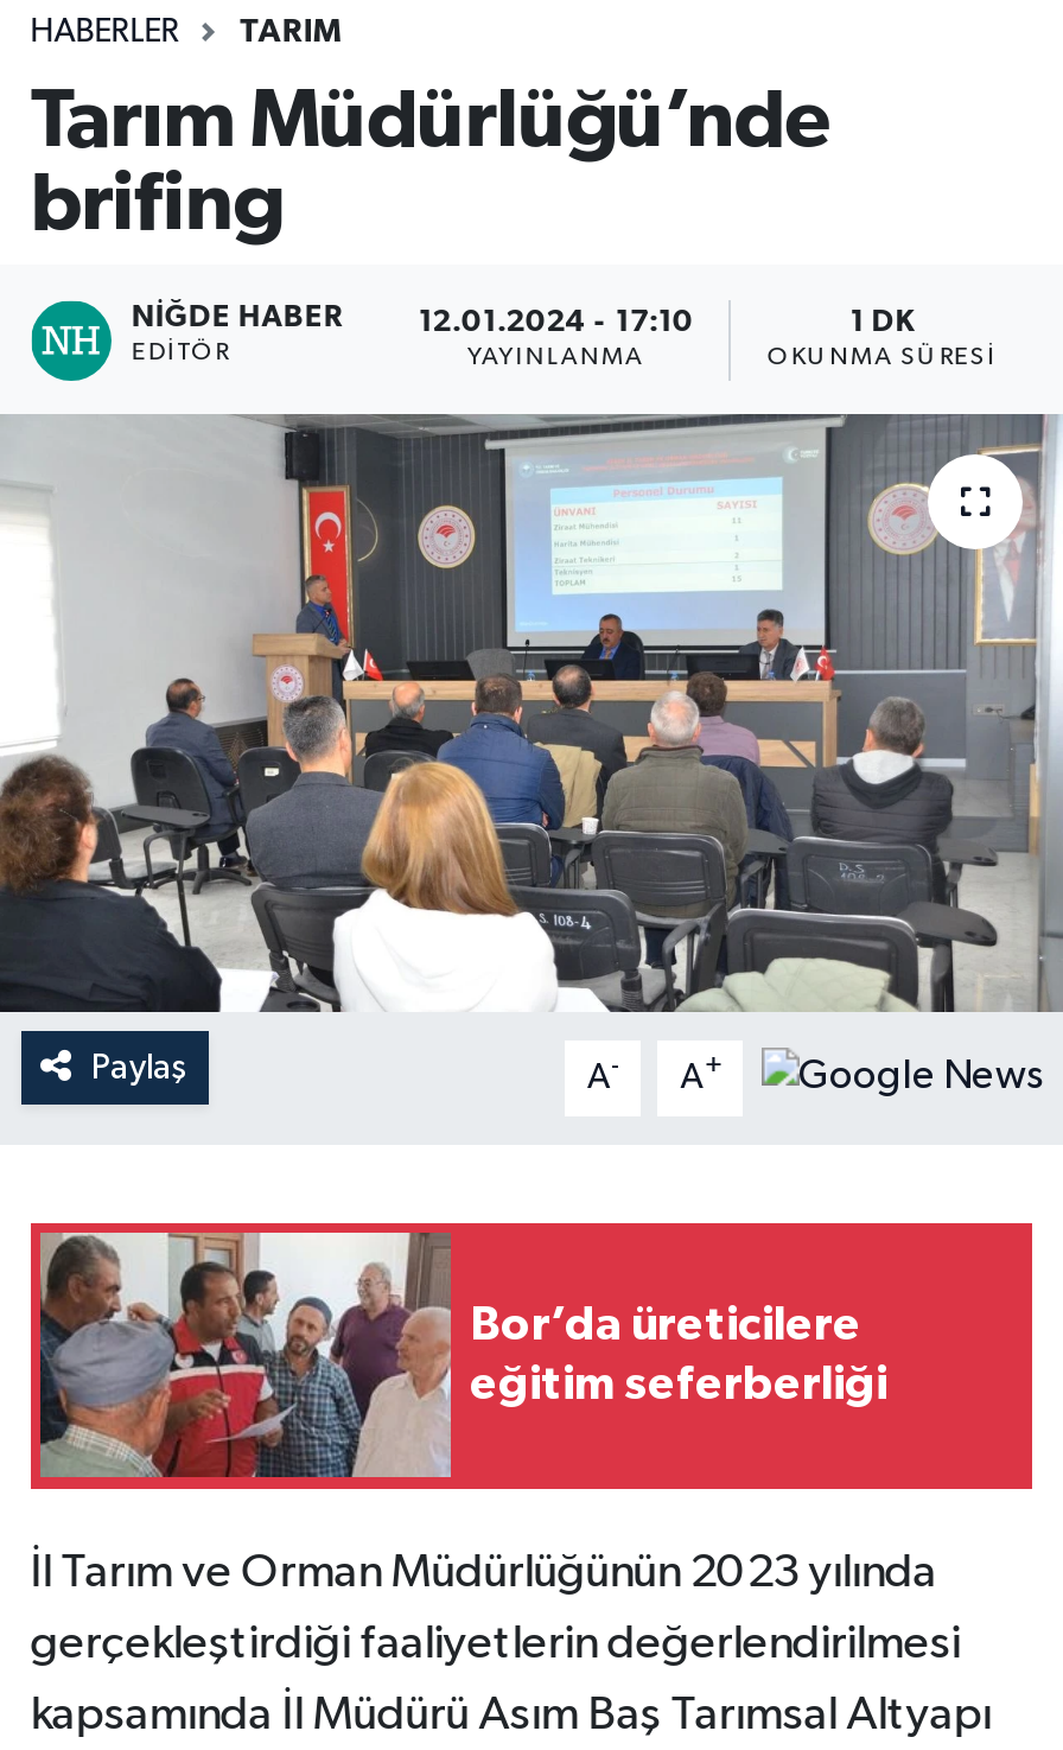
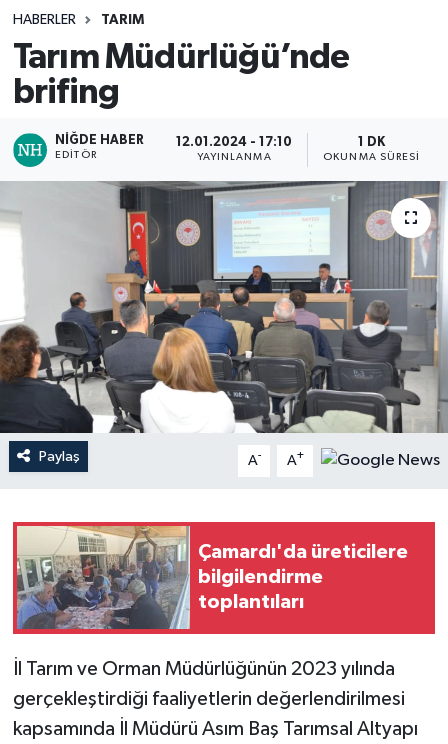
- [image]
- Bor’da üreticilere
- eğitim seferberliği
+ [image]
+ Çamardı'da üreticilere
+ bilgilendirme
+ toplantıları
